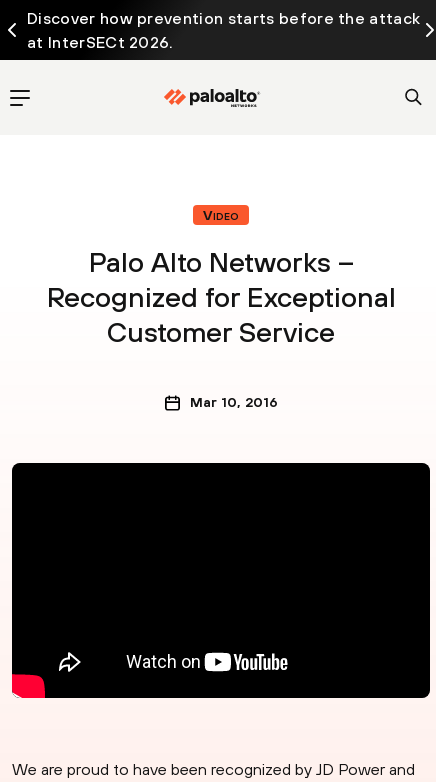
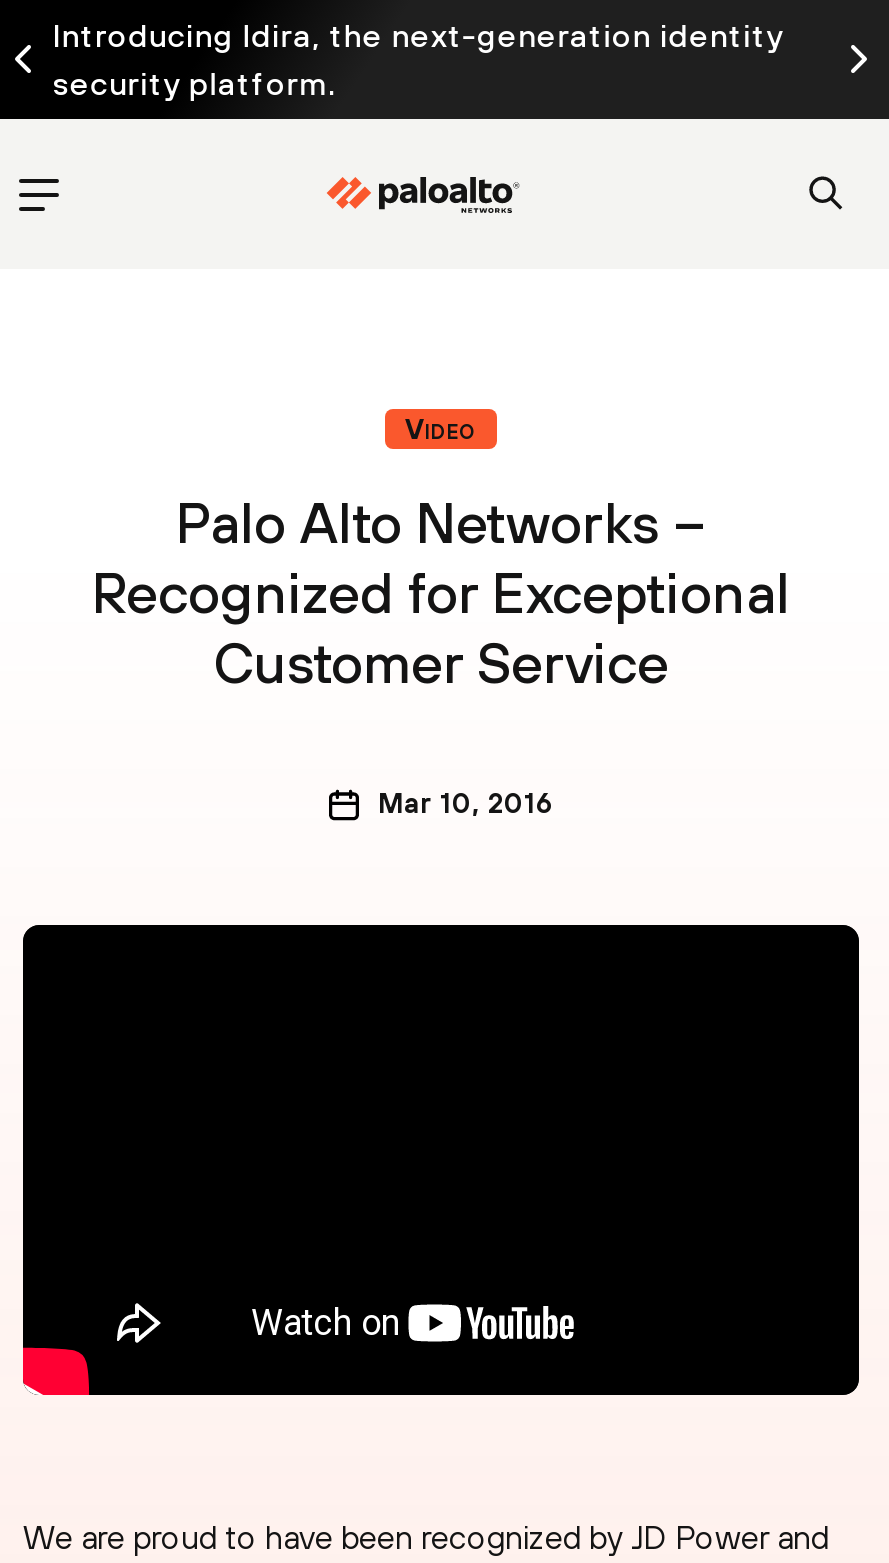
- Discover how prevention starts before the attack
- at InterSECt 2026.
+ Introducing Idira, the next-generation identity
+ security platform.
